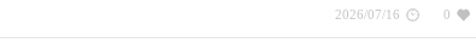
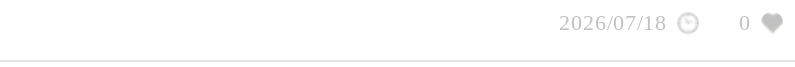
- 2026/07/16
+ 2026/07/18
